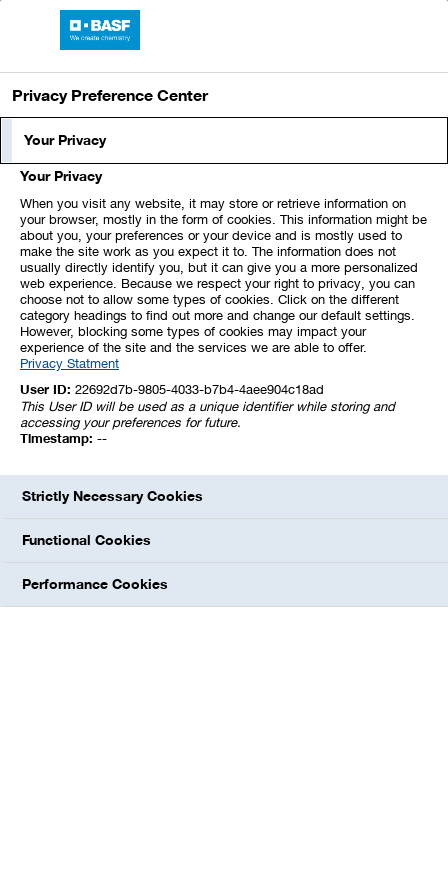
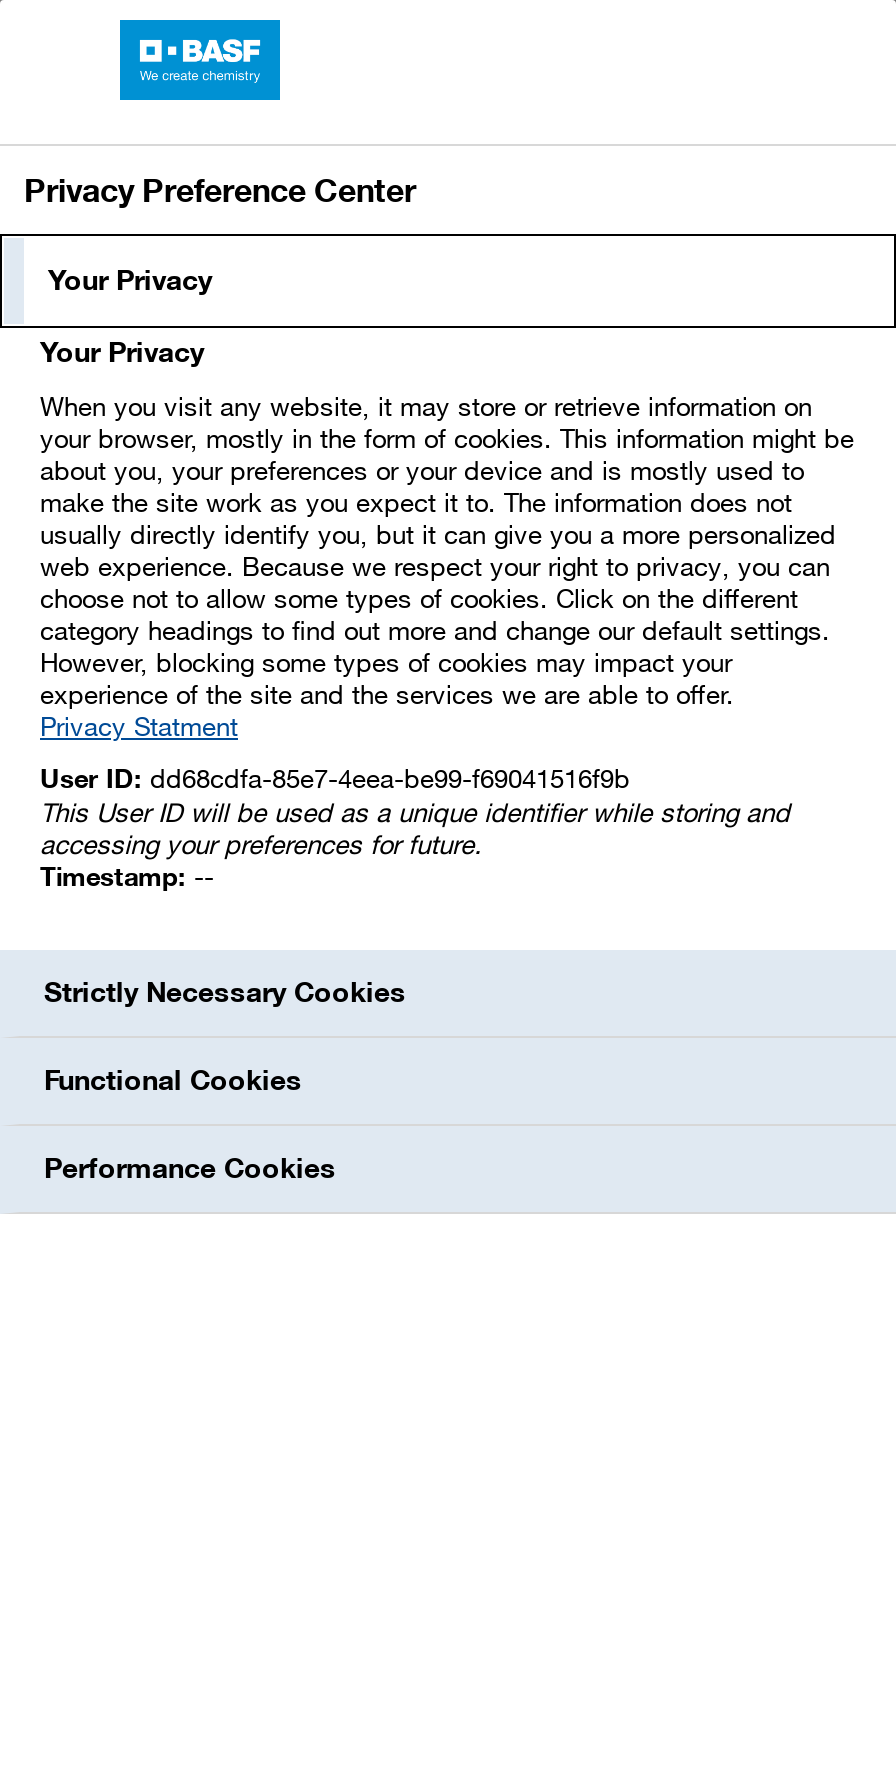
- User ID: 22692d7b-9805-4033-b7b4-4aee904c18ad
+ User ID: dd68cdfa-85e7-4eea-be99-f69041516f9b
